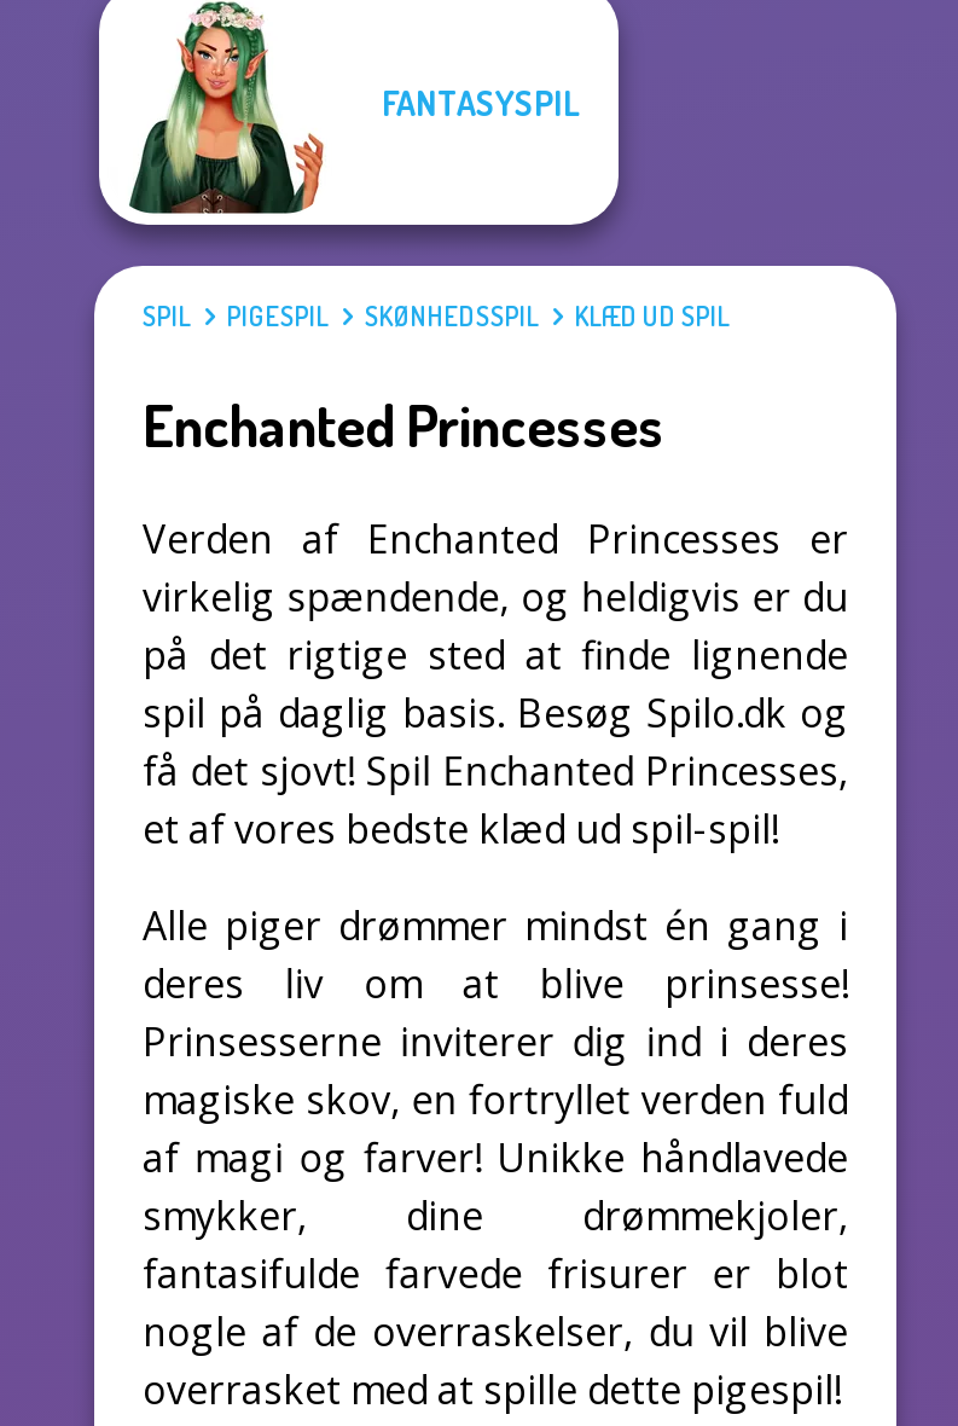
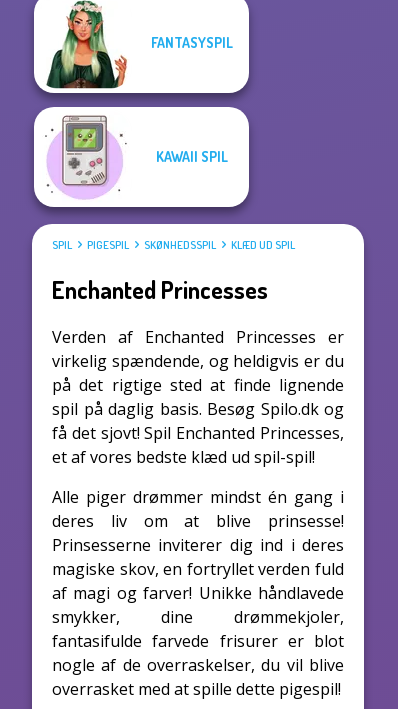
+ [image]
+ KAWAII SPIL
